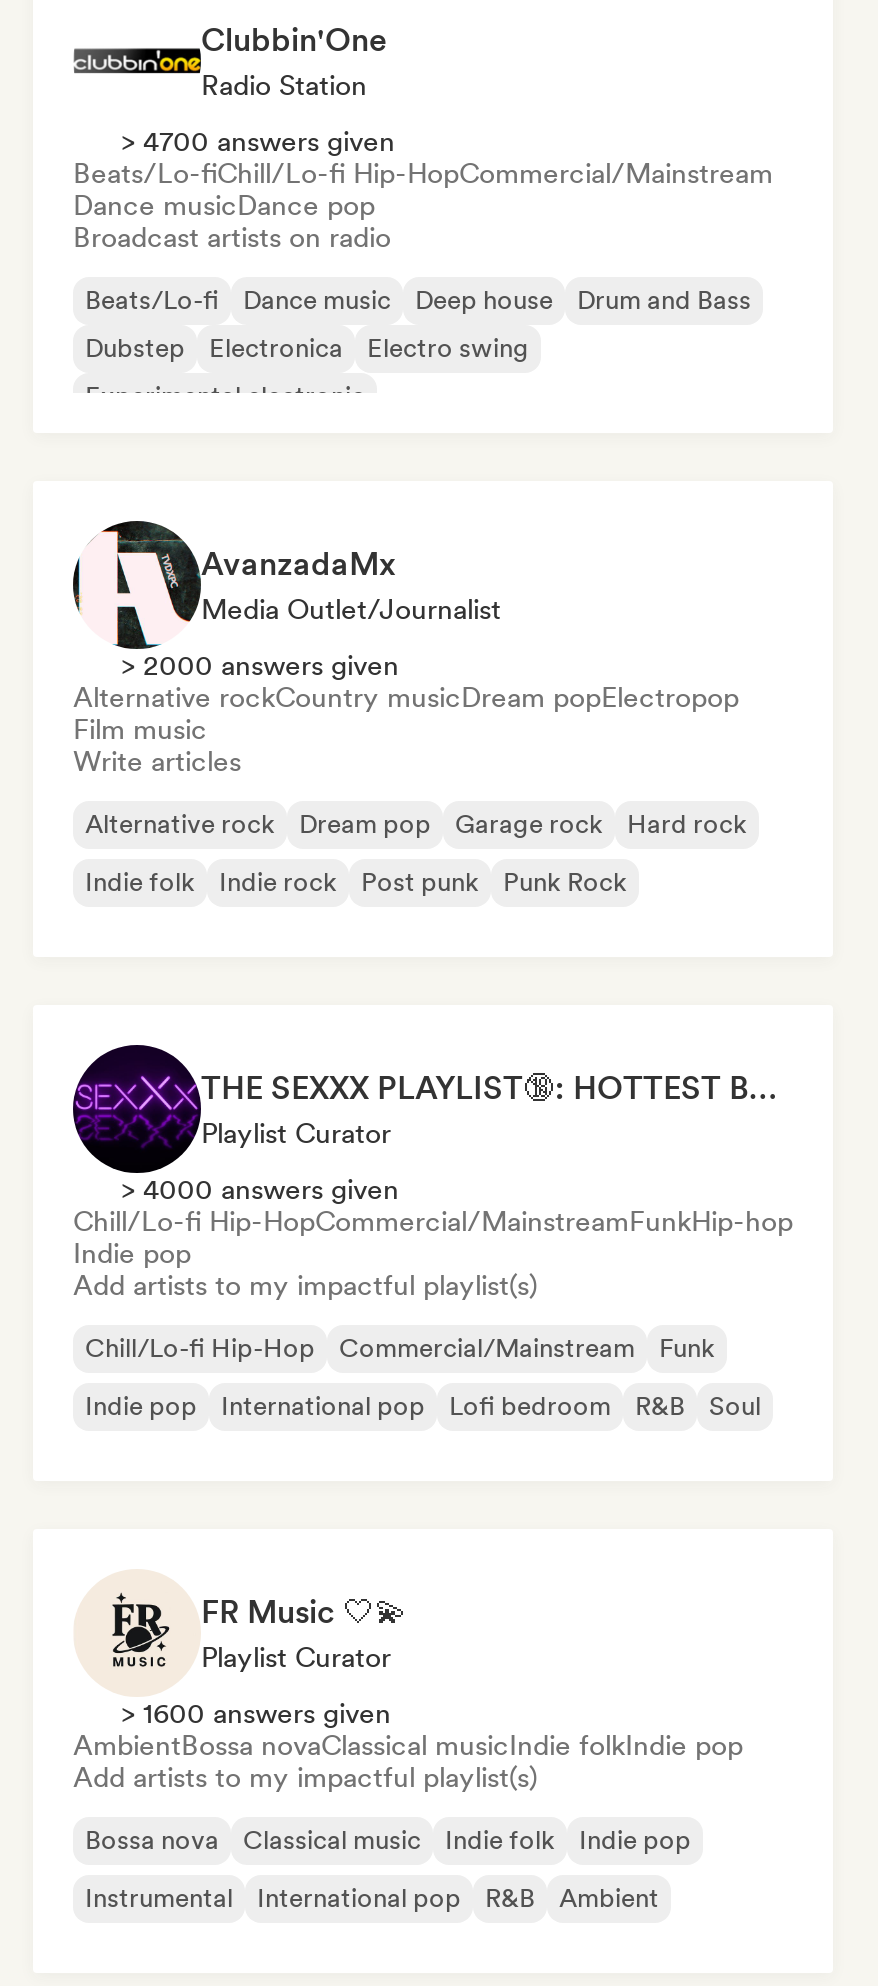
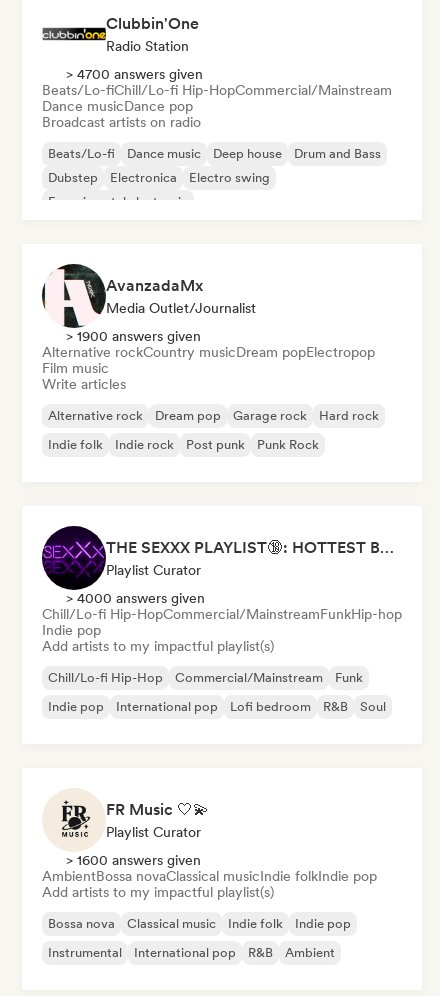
- > 2000 answers given
+ > 1900 answers given
